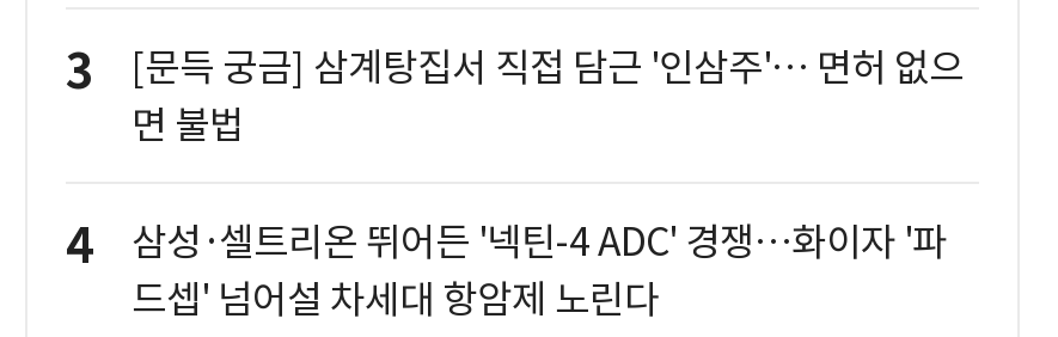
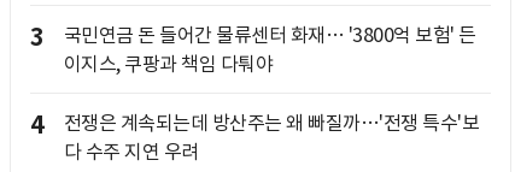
- [문득 궁금] 삼계탕집서 직접 담근 '인삼주'… 면허 없으
- 면 불법
+ 국민연금 돈 들어간 물류센터 화재… '3800억 보험' 든
+ 이지스, 쿠팡과 책임 다퉈야

- 삼성·셀트리온 뛰어든 '넥틴-4 ADC' 경쟁…화이자 '파
- 드셉' 넘어설 차세대 항암제 노린다
+ 전쟁은 계속되는데 방산주는 왜 빠질까…'전쟁 특수'보
+ 다 수주 지연 우려
